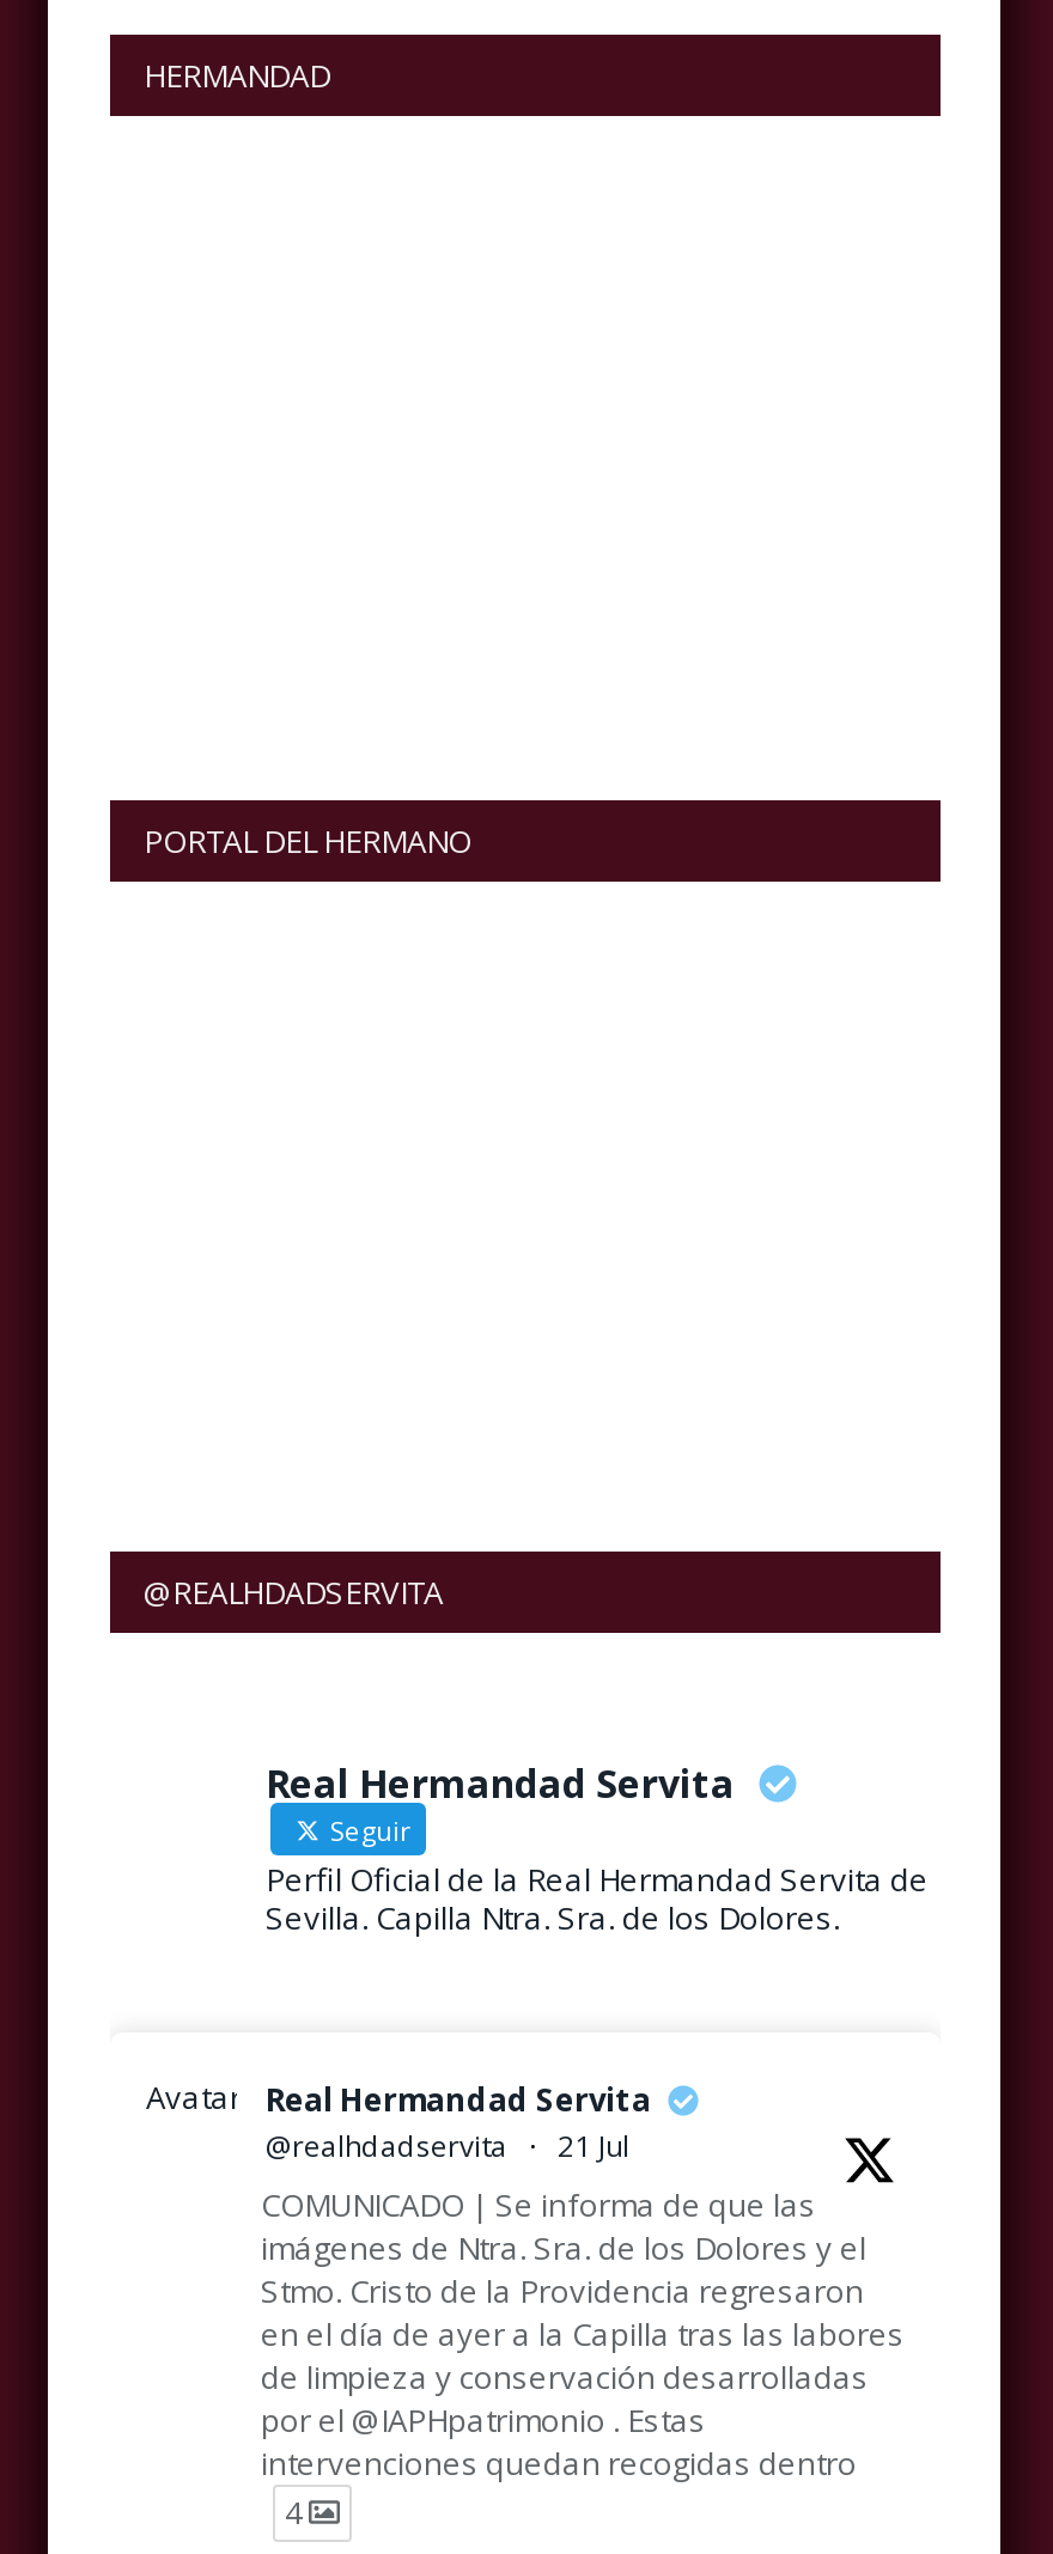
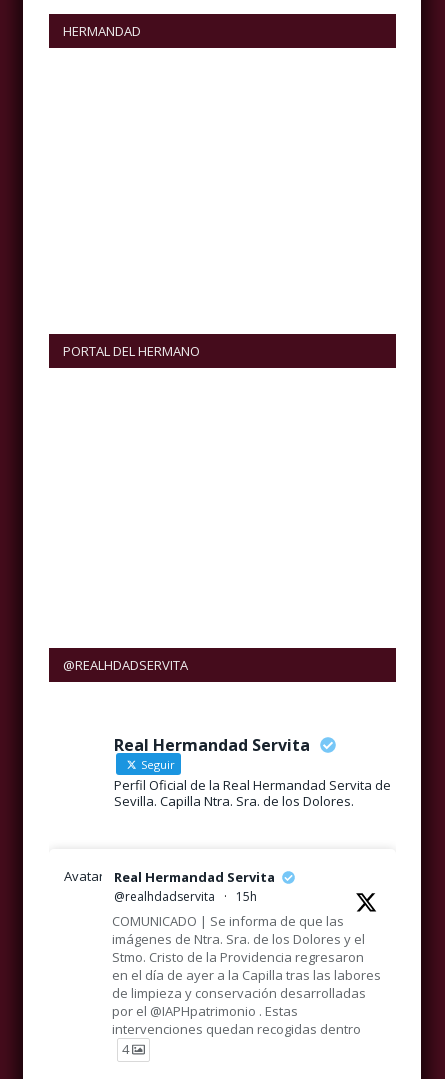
- @realhdadservita · 21 Jul
+ @realhdadservita · 15h
